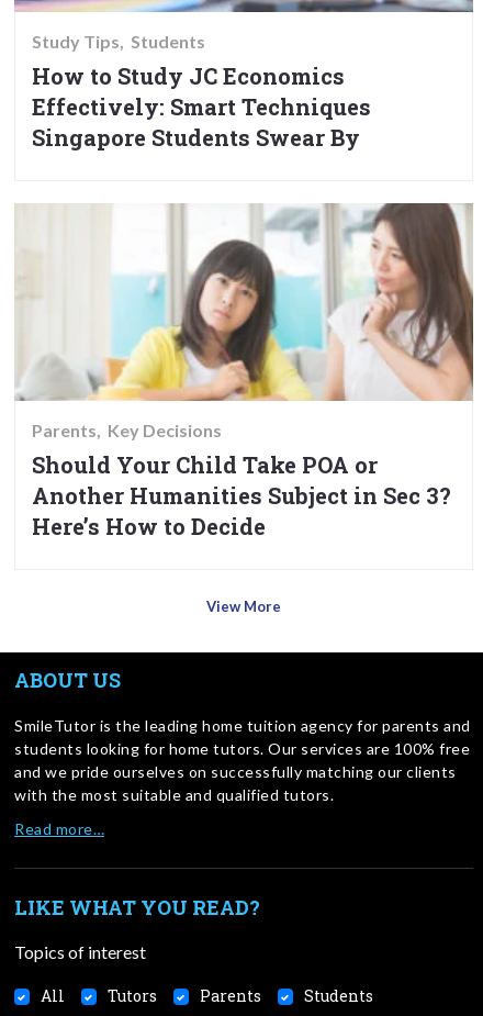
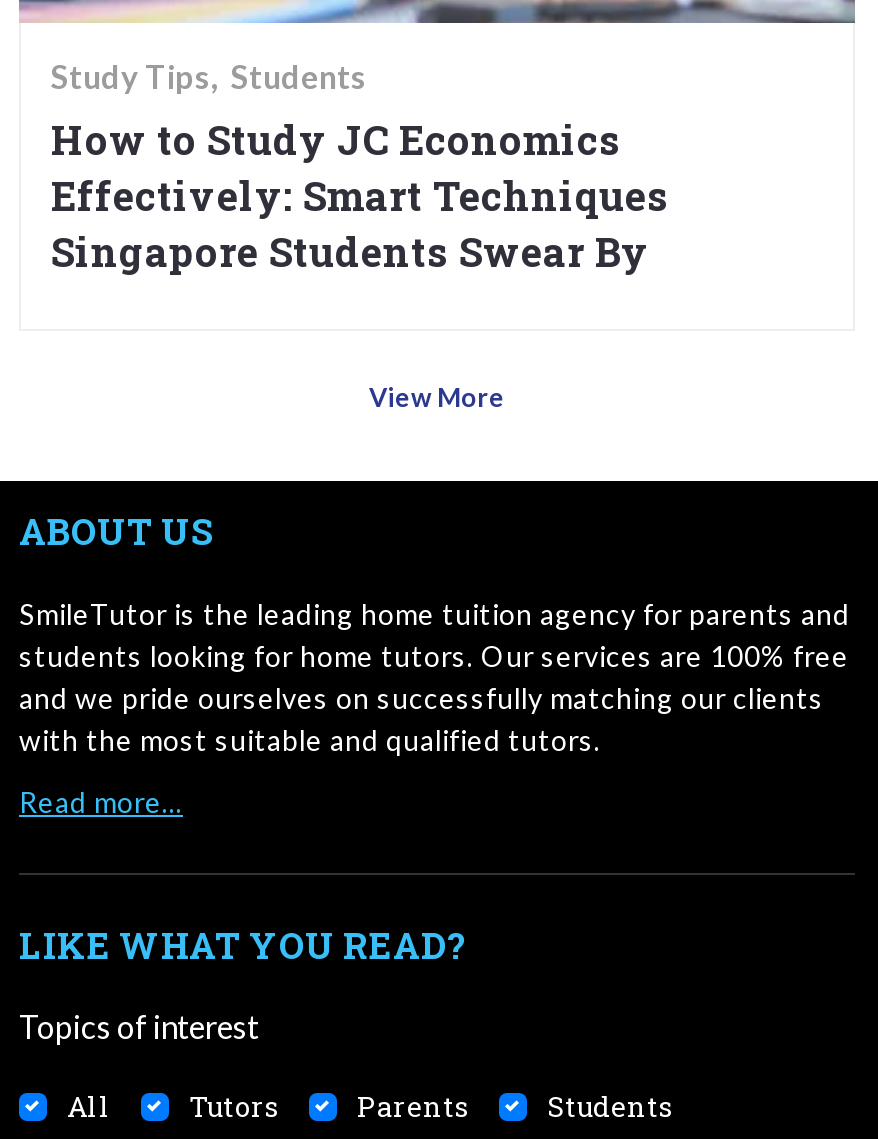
- [image]
- Parents Key Decisions
- Should Your Child Take POA or
- Another Humanities Subject in Sec 3?
- Here’s How to Decide
